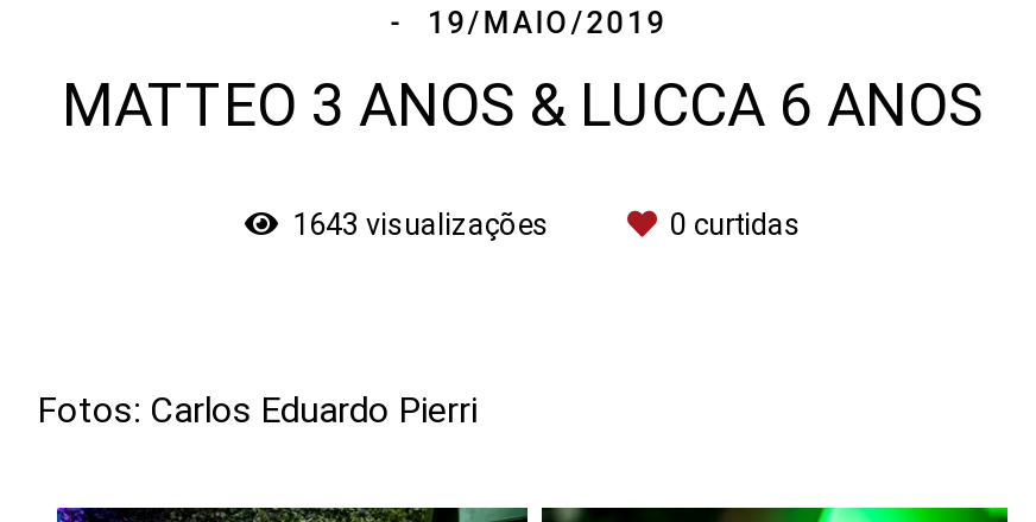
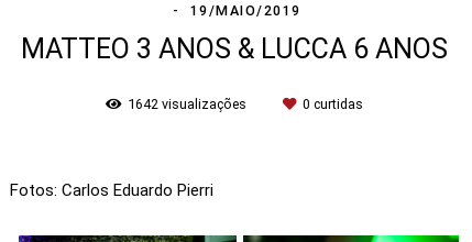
- 1643 visualizações
+ 1642 visualizações
